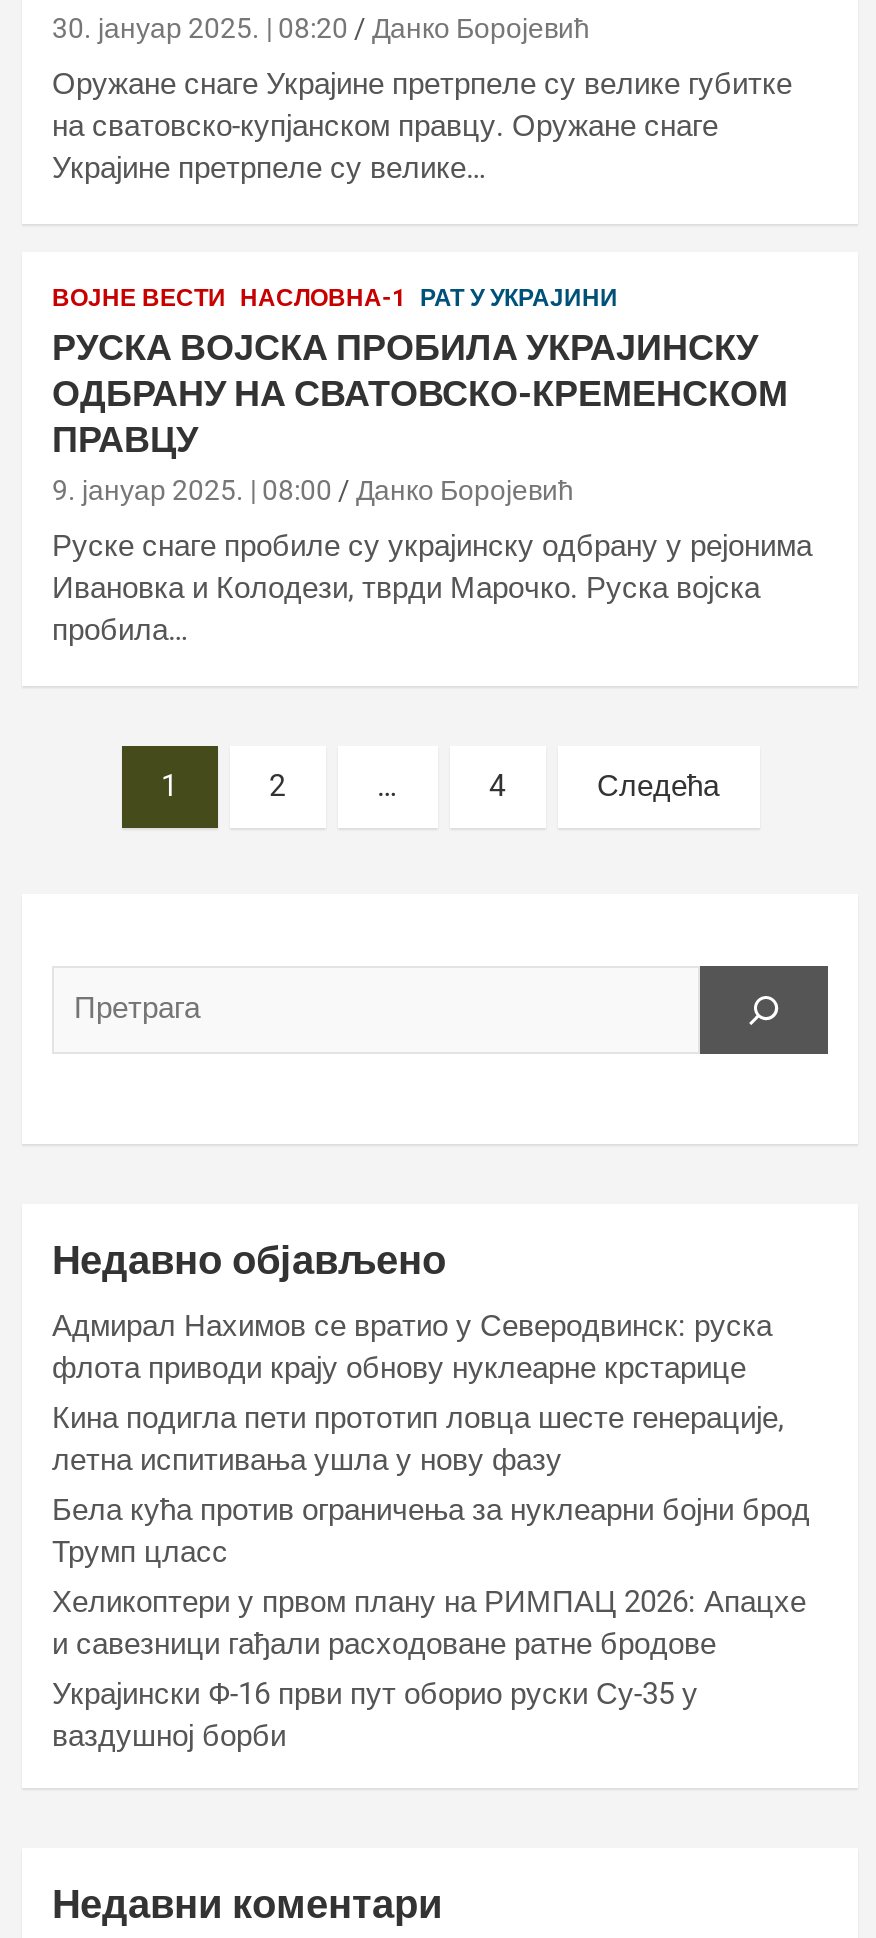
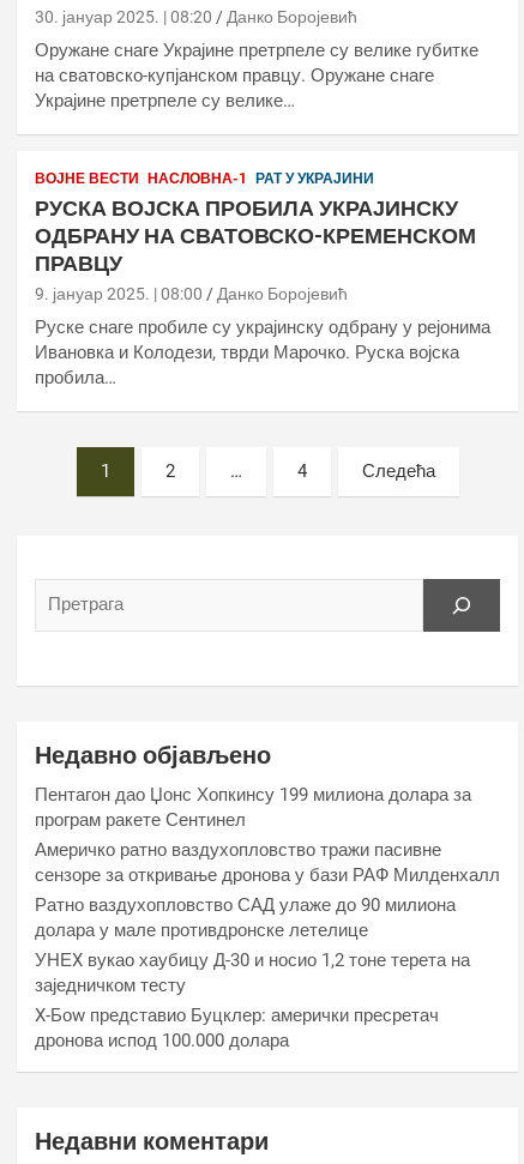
- Адмирал Нахимов се вратио у Северодвинск: руска
- флота приводи крају обнову нуклеарне крстарице
- Кина подигла пети прототип ловца шесте генерације,
- летна испитивања ушла у нову фазу
- Бела кућа против ограничења за нуклеарни бојни брод
- Трумп цласс
- Хеликоптери у првом плану на РИМПАЦ 2026: Апацхе
- и савезници гађали расходоване ратне бродове
- Украјински Ф-16 први пут оборио руски Су-35 у
- ваздушној борби
+ Пентагон дао Џонс Хопкинсу 199 милиона долара за
+ програм ракете Сентинел
+ Америчко ратно ваздухопловство тражи пасивне
+ сензоре за откривање дронова у бази РАФ Милденхалл
+ Ратно ваздухопловство САД улаже до 90 милиона
+ долара у мале противдронске летелице
+ УНЕX вукао хаубицу Д-30 и носио 1,2 тоне терета на
+ заједничком тесту
+ X-Боw представио Буцклер: амерички пресретач
+ дронова испод 100.000 долара
